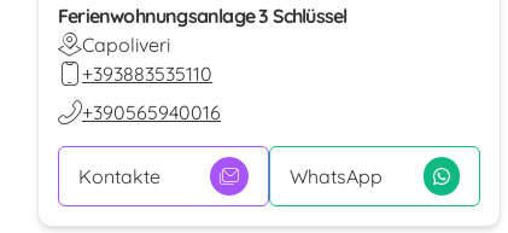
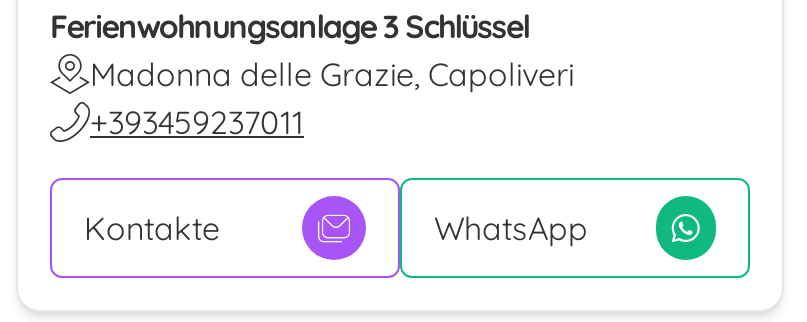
- Capoliveri
- +393883535110
- +390565940016
+ Madonna delle Grazie, Capoliveri
+ +393459237011
